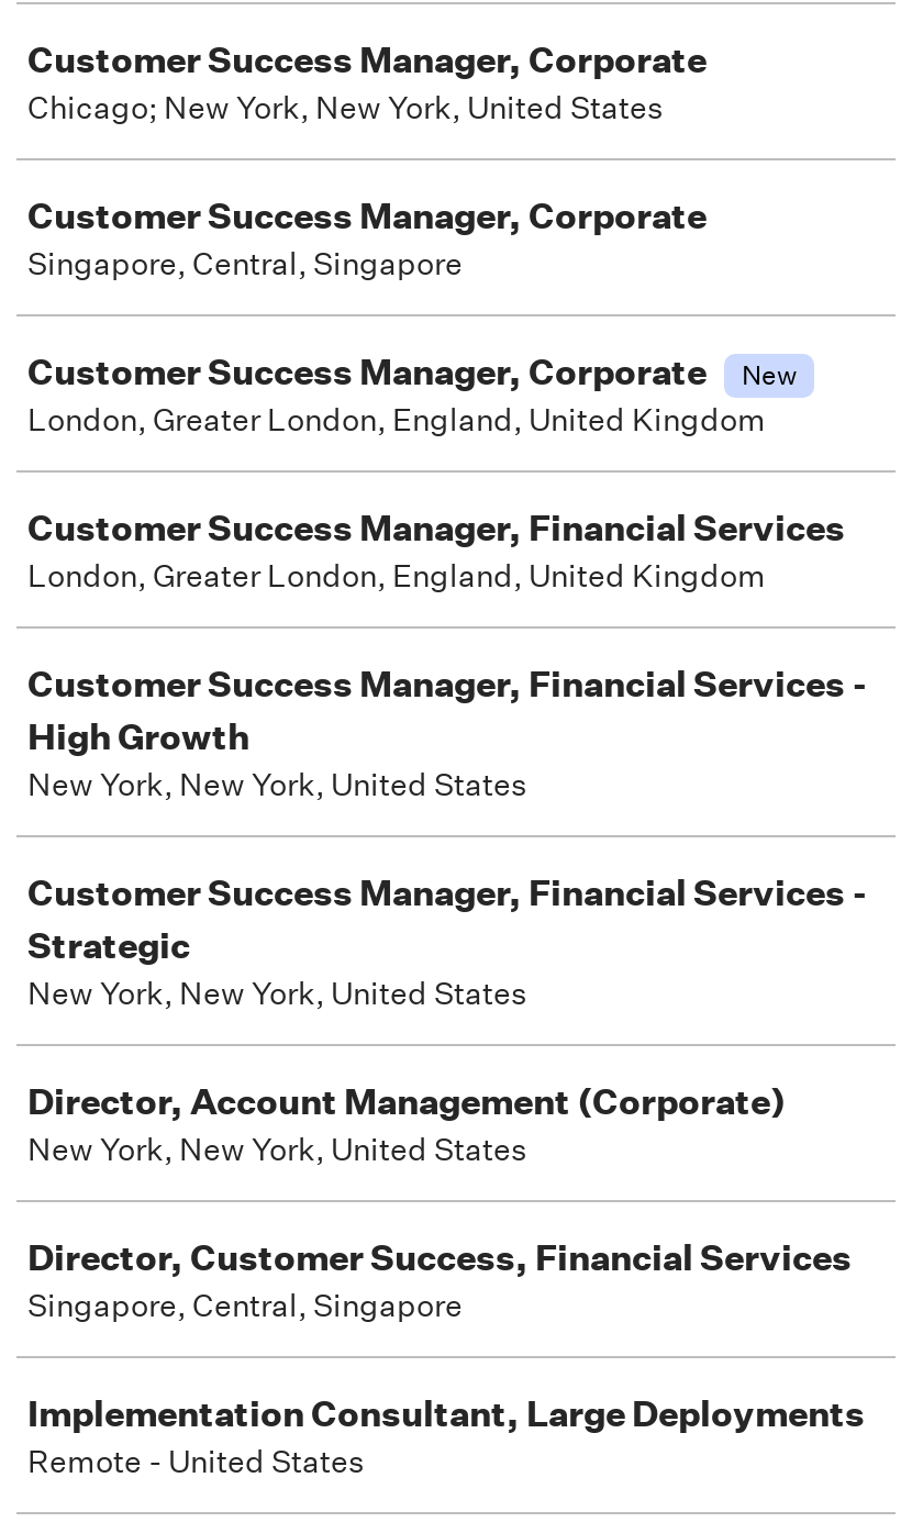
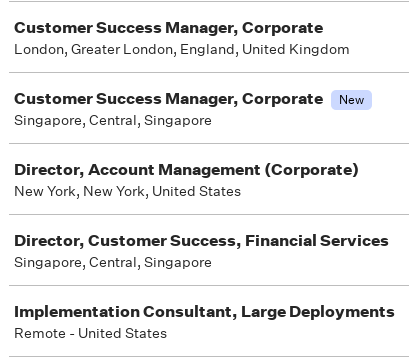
- Chicago; New York, New York, United States
- Customer Success Manager, Corporate
- Singapore, Central, Singapore
+ London, Greater London, England, United Kingdom

- London, Greater London, England, United Kingdom
- Customer Success Manager, Financial Services
- London, Greater London, England, United Kingdom
- Customer Success Manager, Financial Services -
- High Growth
- New York, New York, United States
- Customer Success Manager, Financial Services -
- Strategic
- New York, New York, United States
+ Singapore, Central, Singapore
